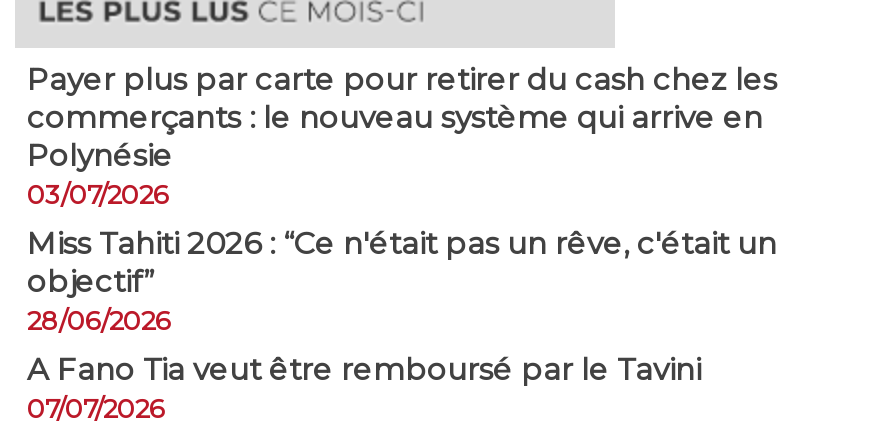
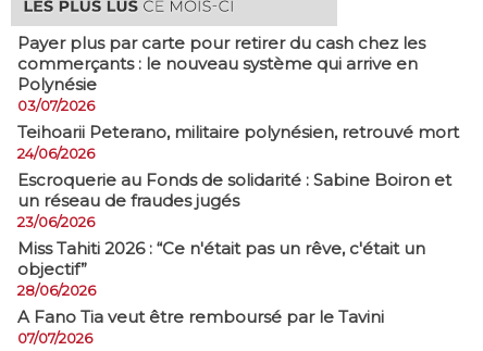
+ Teihoarii Peterano, militaire polynésien, retrouvé mort
+ 24/06/2026
+ Escroquerie au Fonds de solidarité : Sabine Boiron et
+ un réseau de fraudes jugés
+ 23/06/2026
